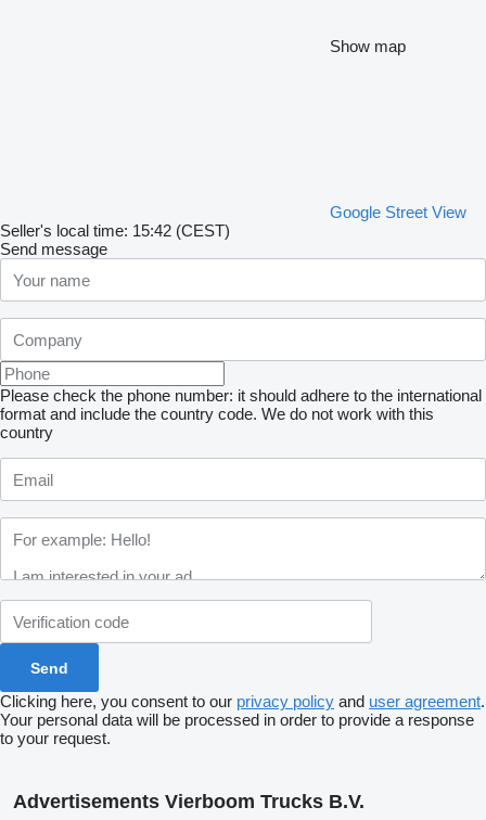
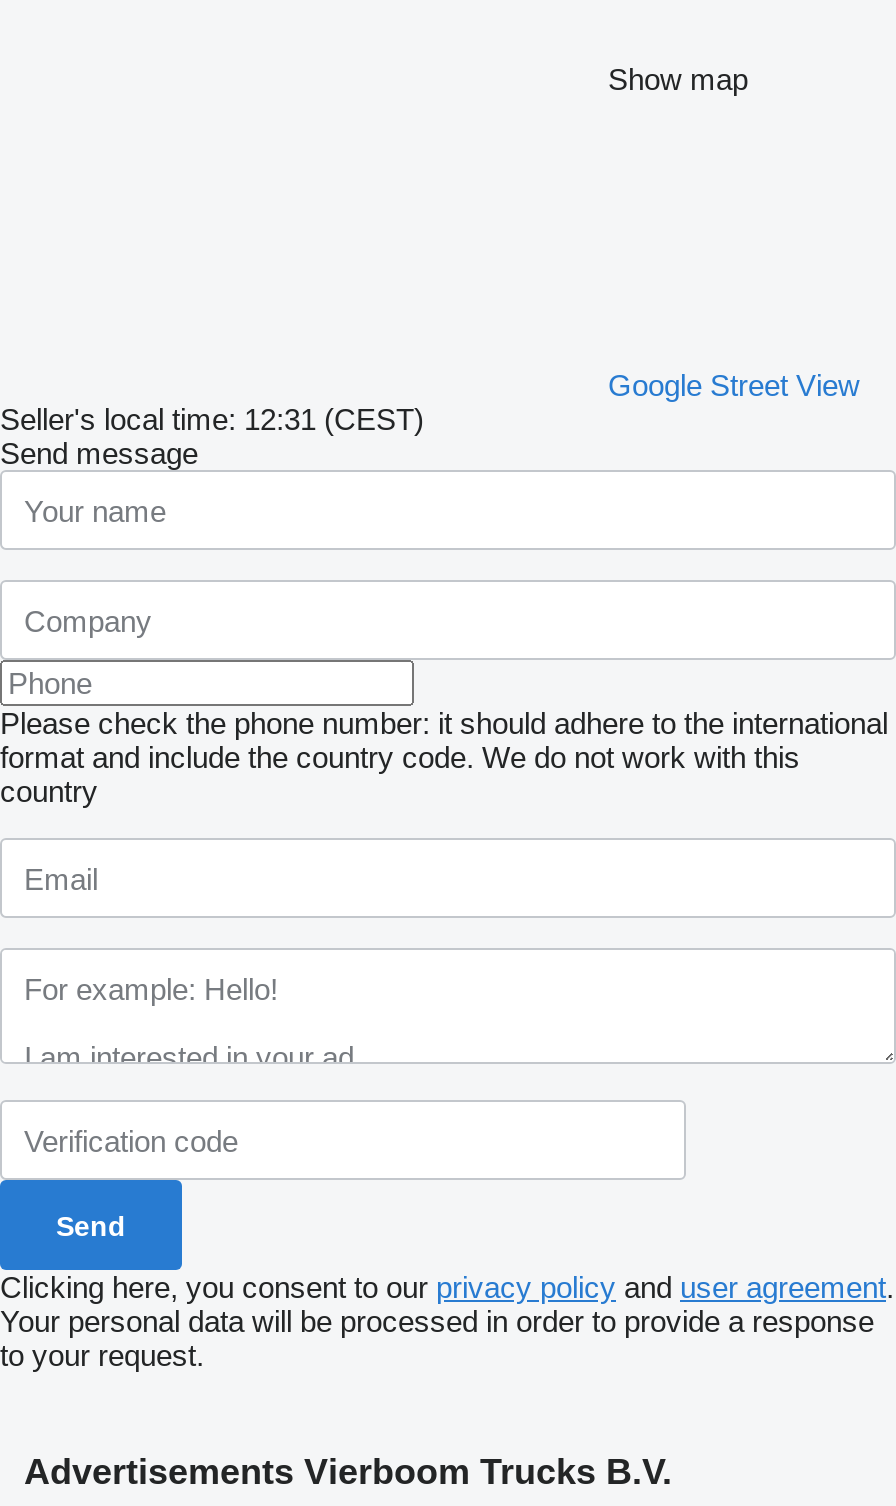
- Seller's local time: 15:42 (CEST)
+ Seller's local time: 12:31 (CEST)
